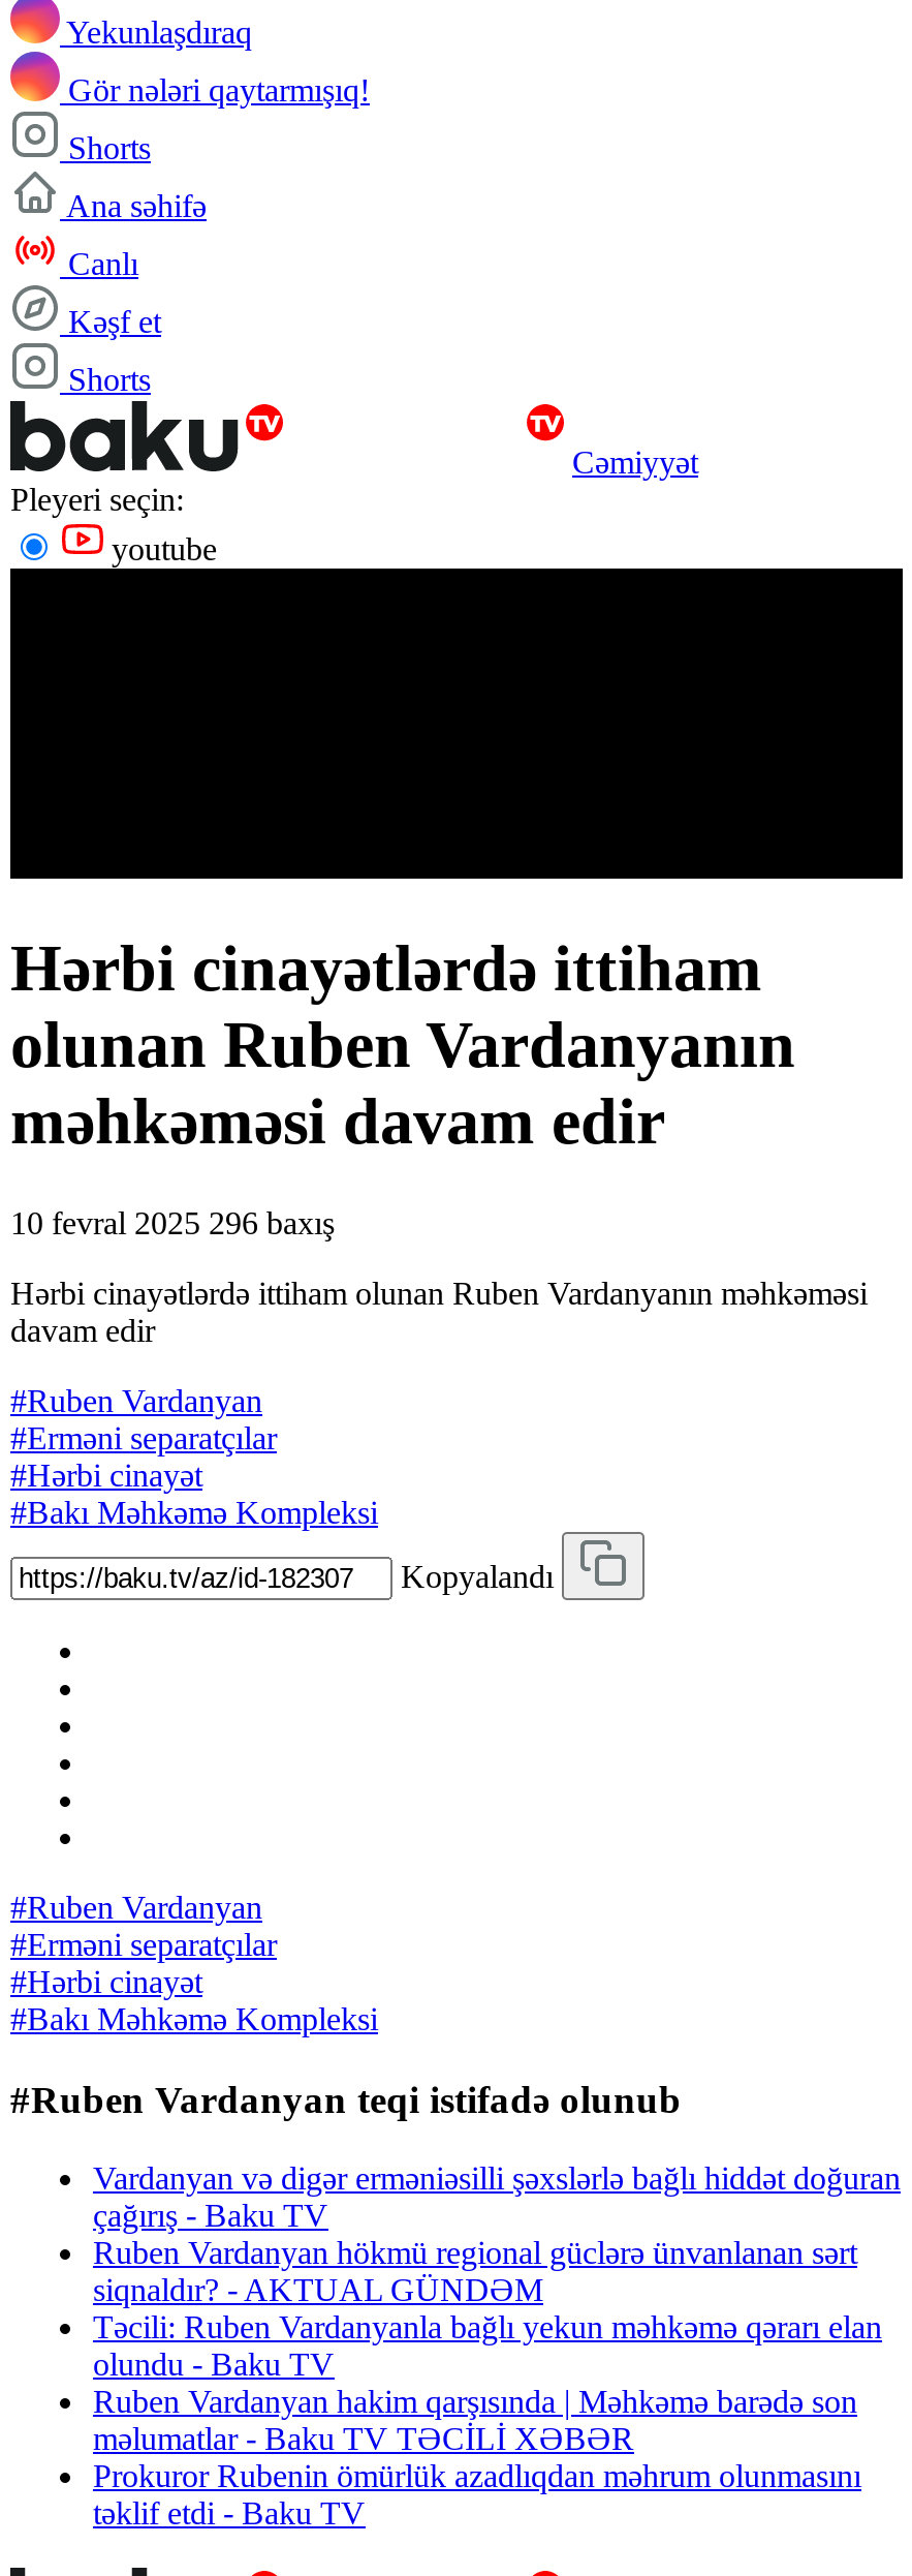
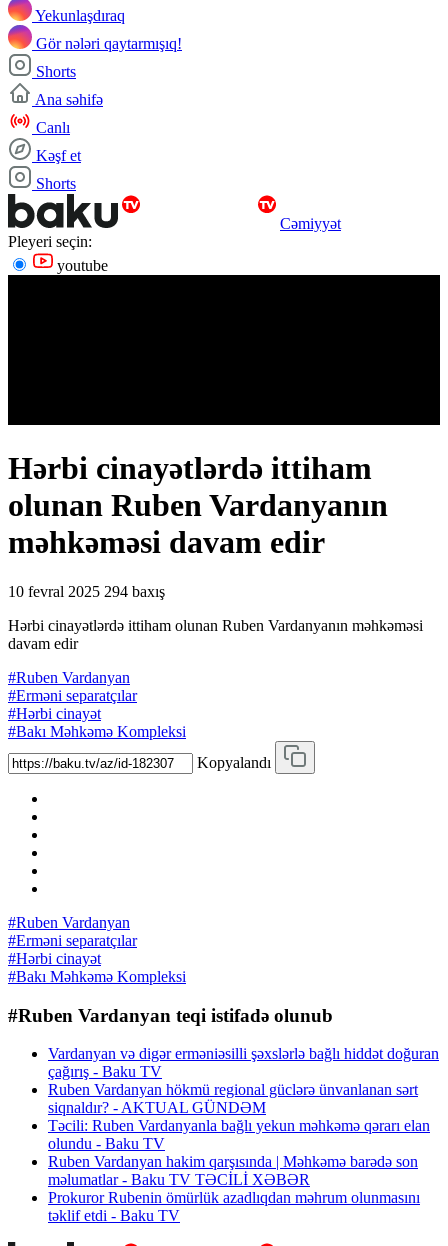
- 10 fevral 2025 296 baxış
+ 10 fevral 2025 294 baxış
